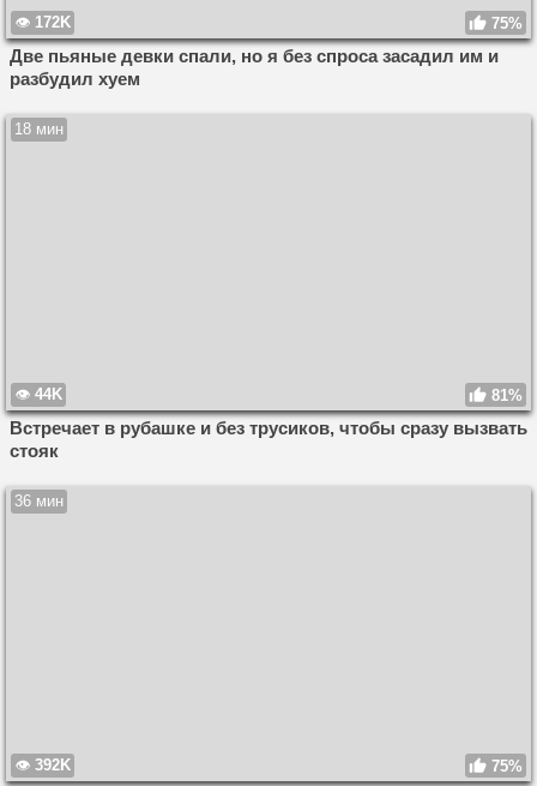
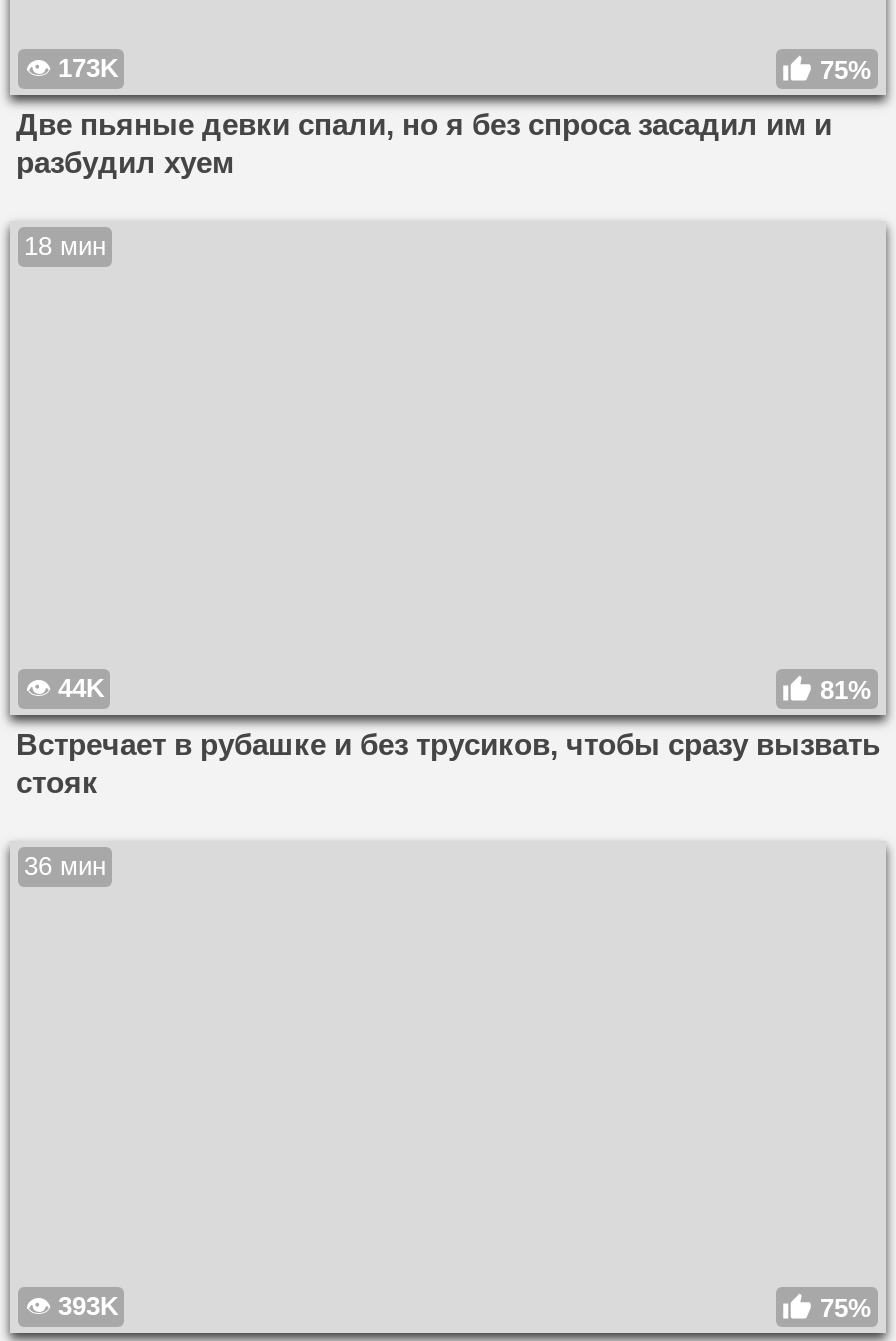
- 172K
+ 173K

- 392K
+ 393K
